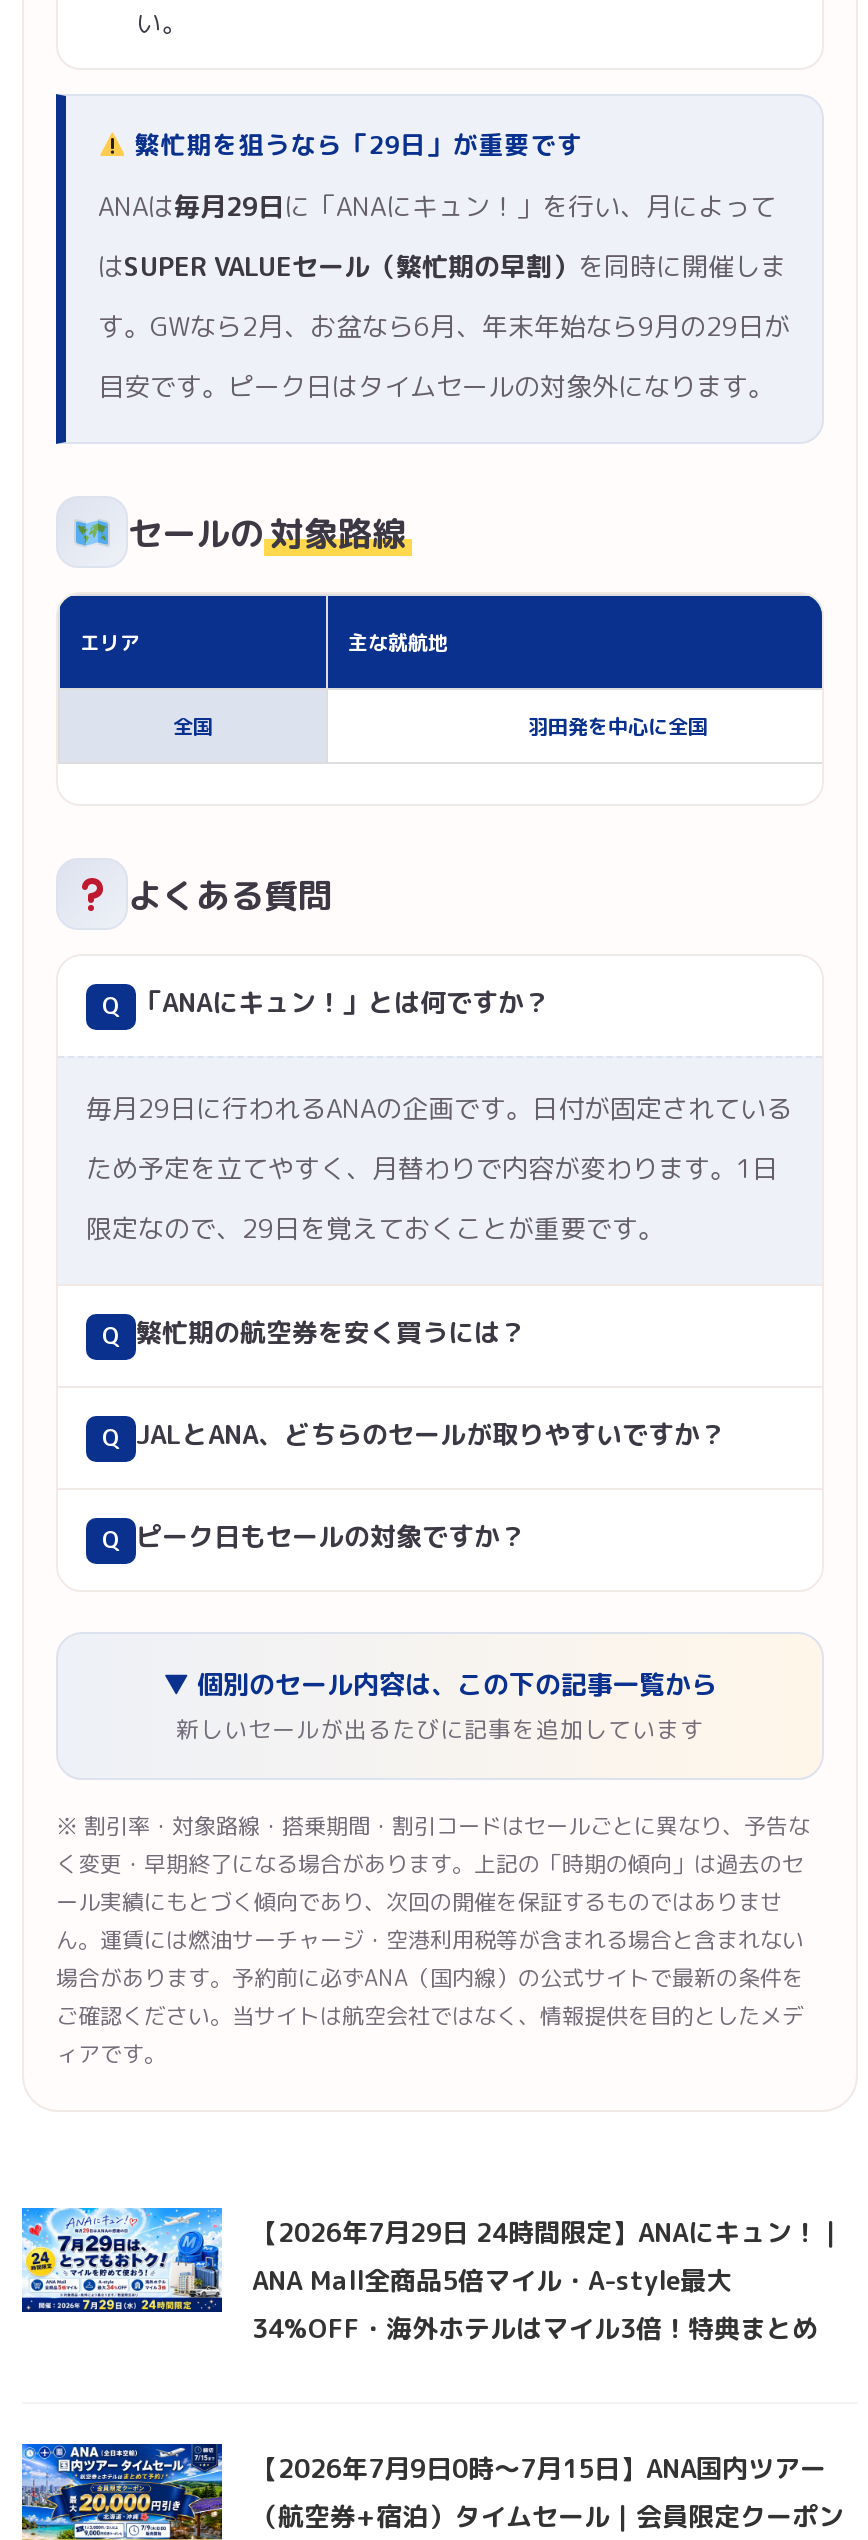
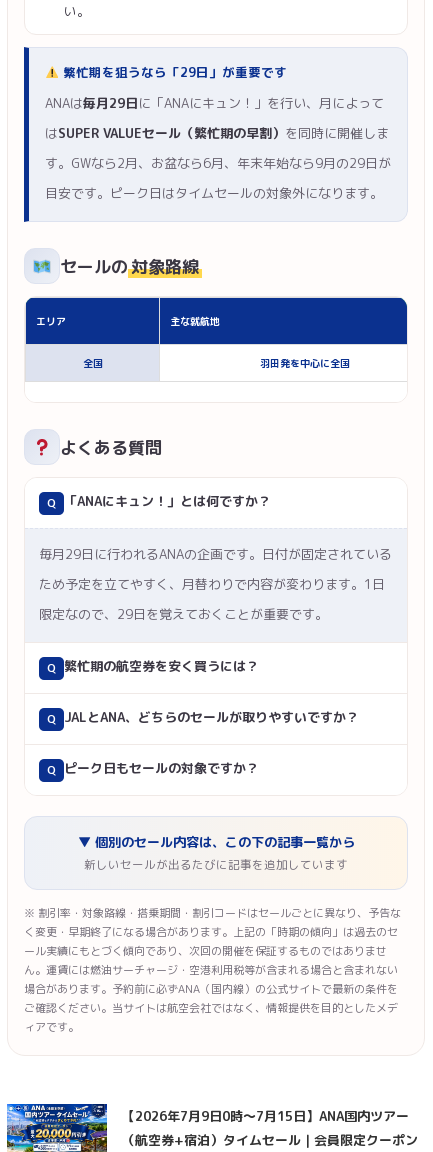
- [image]
- 【2026年7月29日 24時間限定】ANAにキュン！｜
- ANA Mall全商品5倍マイル・A-style最大
- 34%OFF・海外ホテルはマイル3倍！特典まとめ
